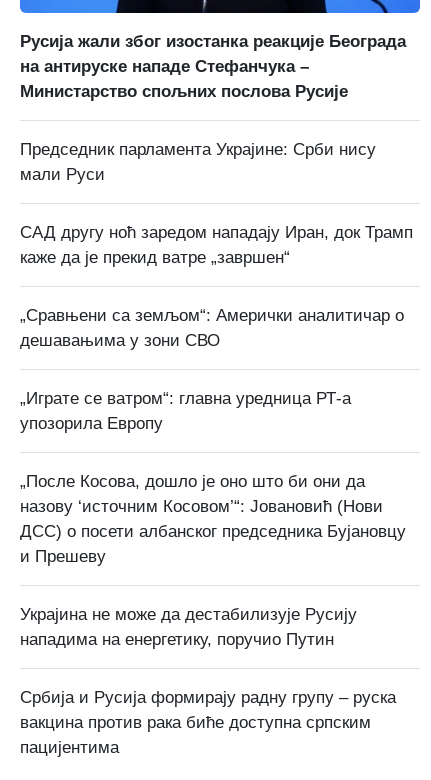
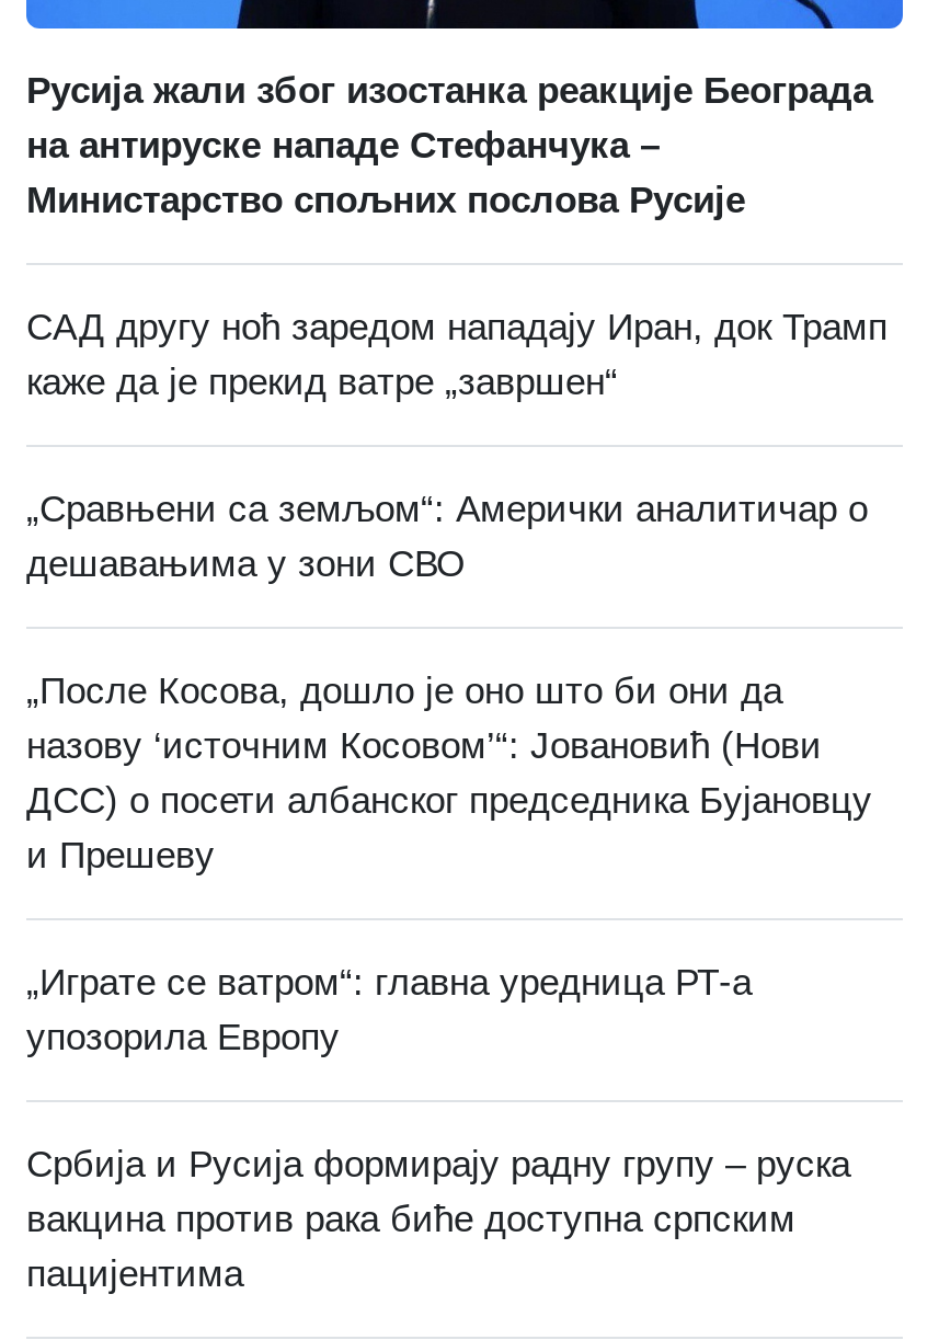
- Председник парламента Украјине: Срби нису
- мали Руси

moved down: „Играте се ватром“: главна уредница РТ-а | упозорила Европу

- Украјина не може да дестабилизује Русију
- нападима на енергетику, поручио Путин
